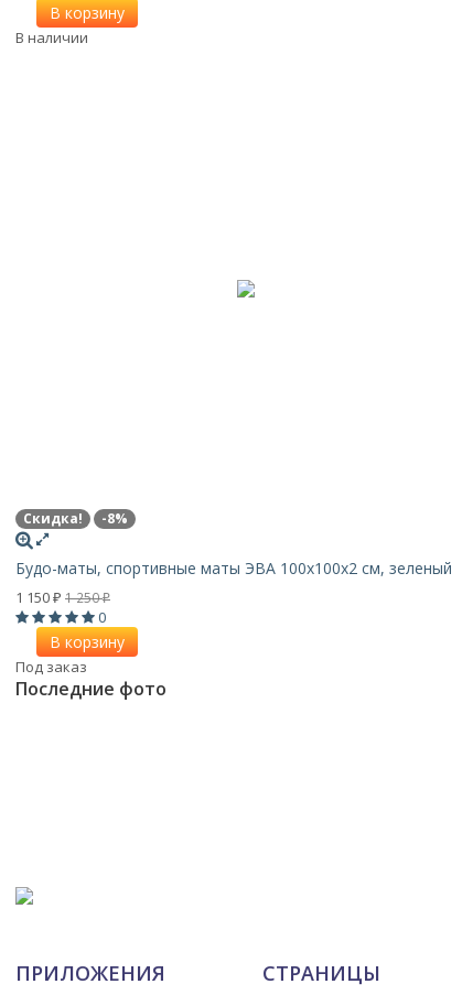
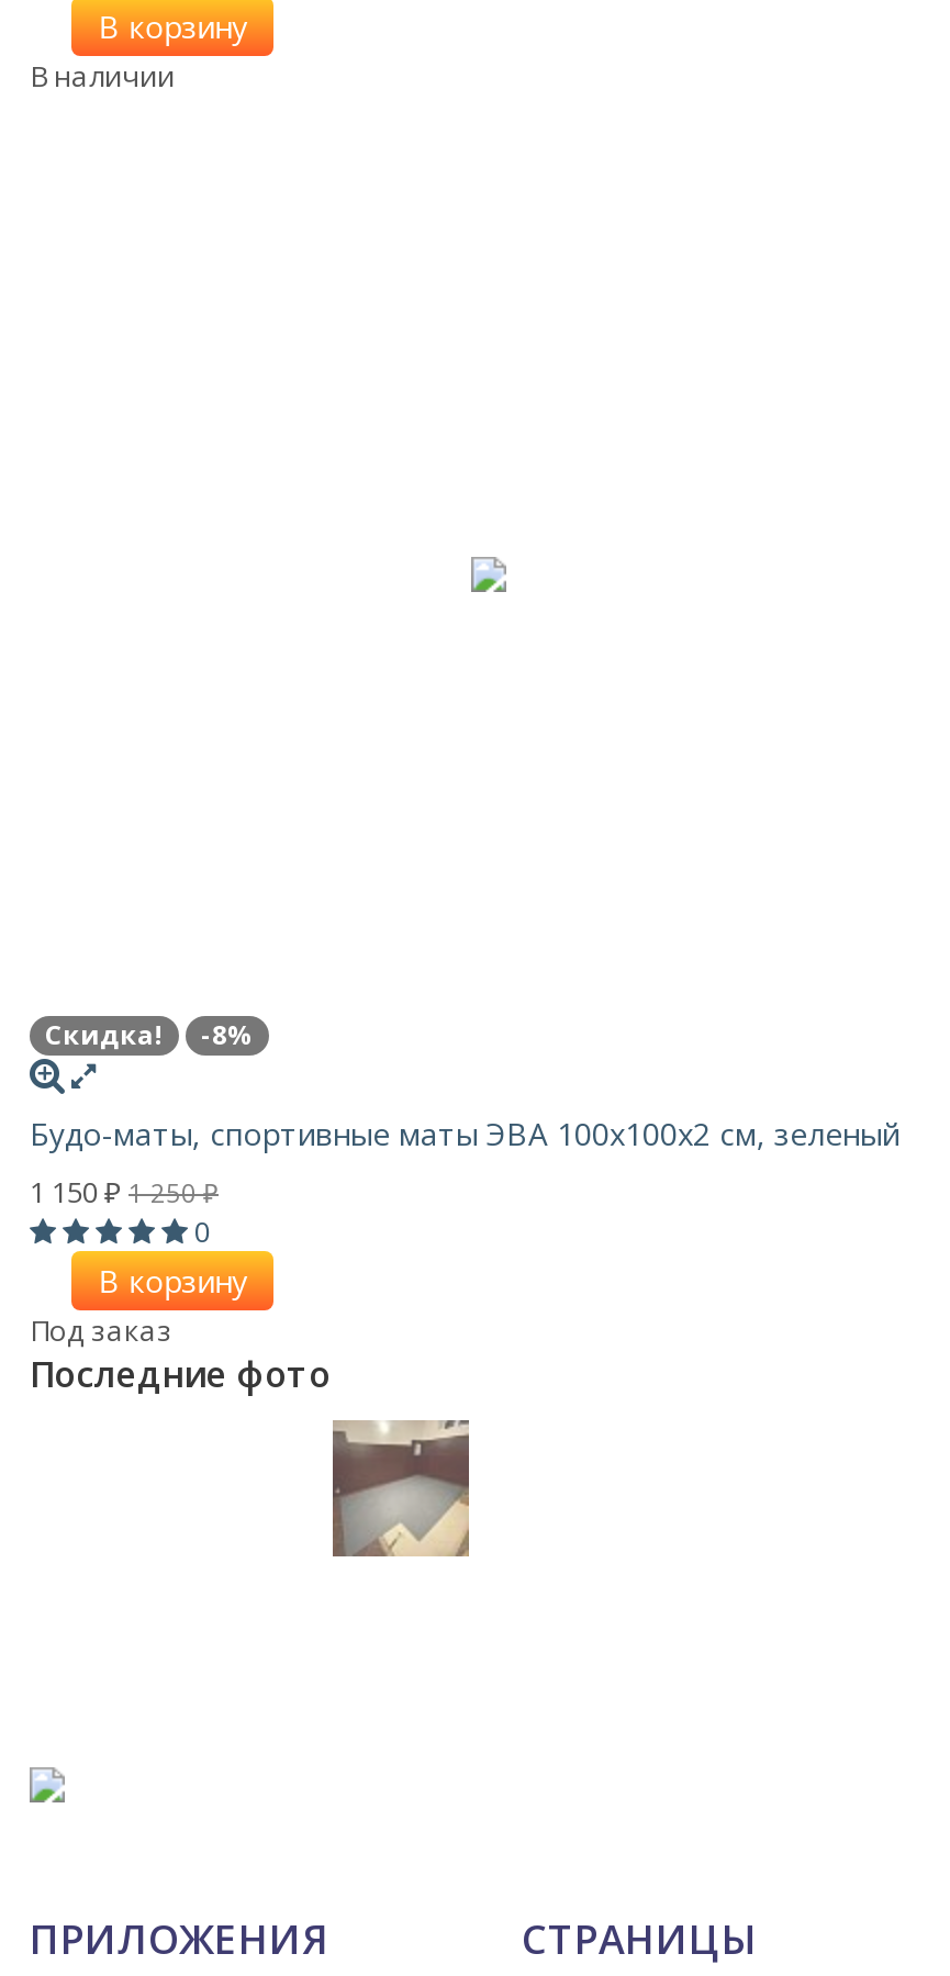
+ [image]
